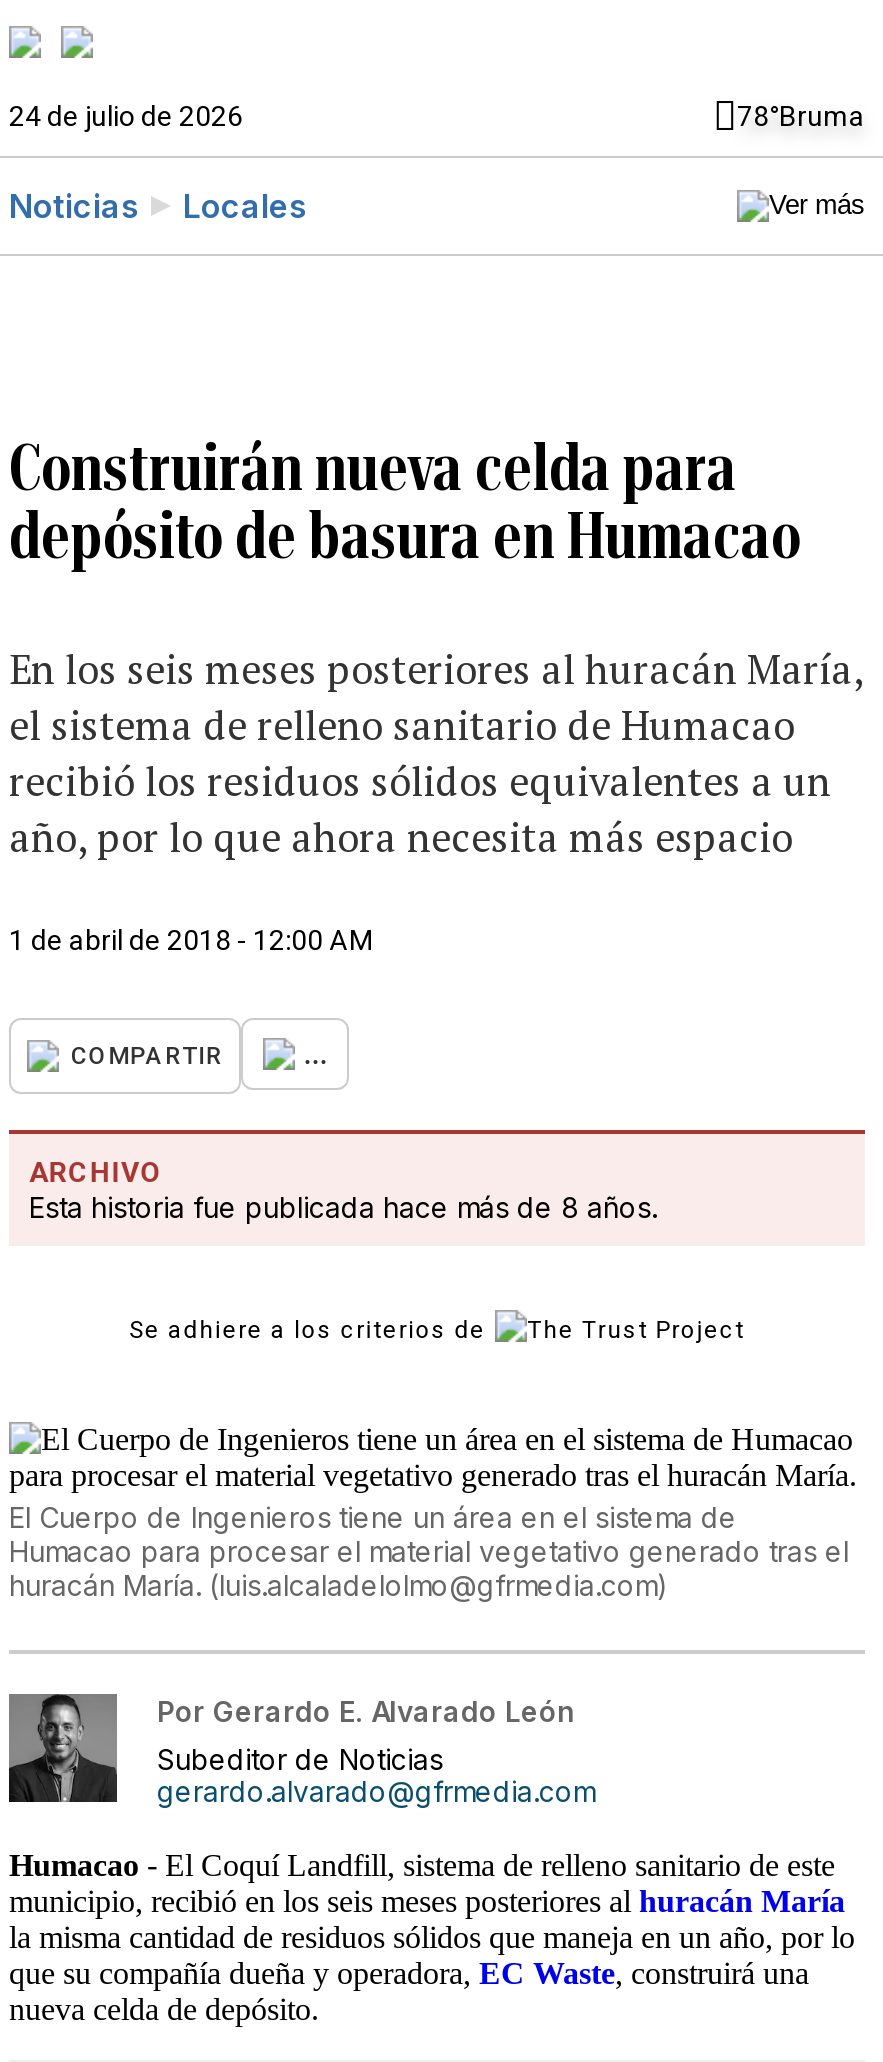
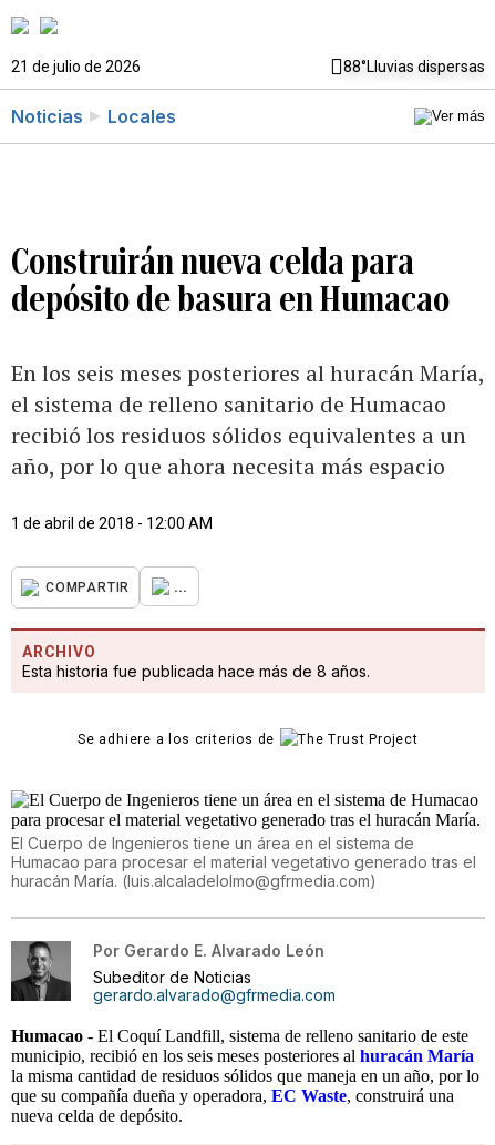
- 24 de julio de 2026
- 78°Bruma
+ 21 de julio de 2026
+ 88°Lluvias dispersas
